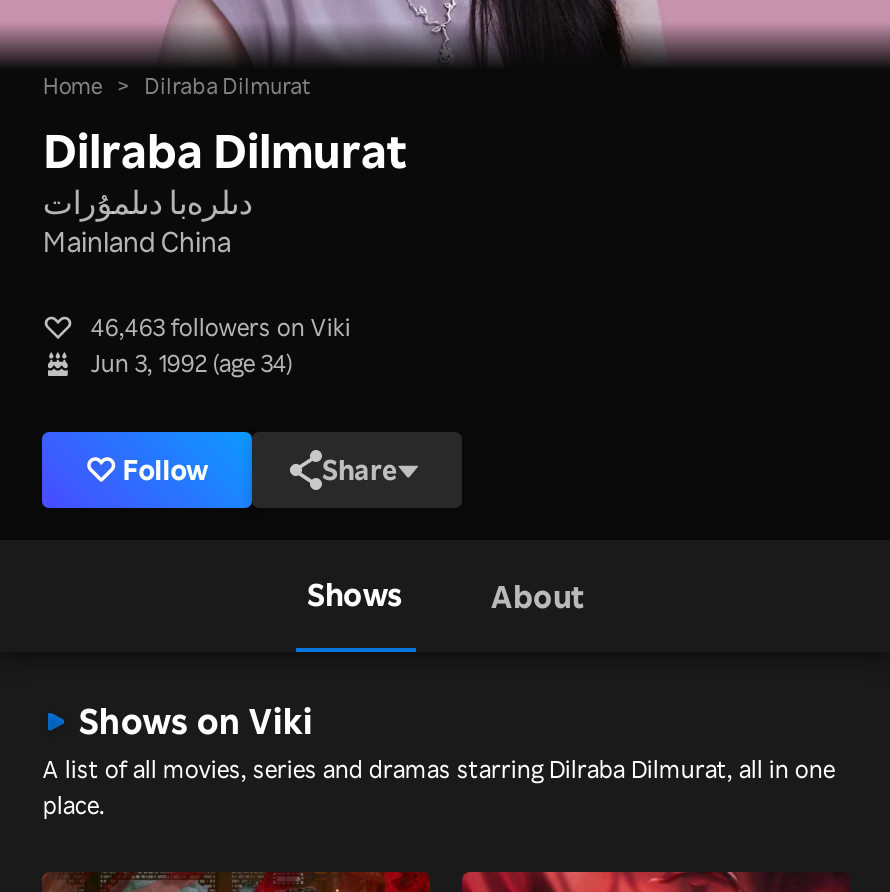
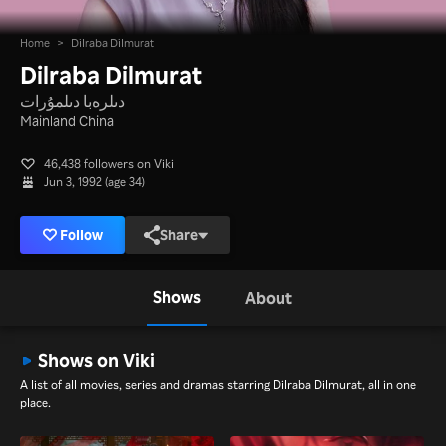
- 46,463 followers on Viki
+ 46,438 followers on Viki
